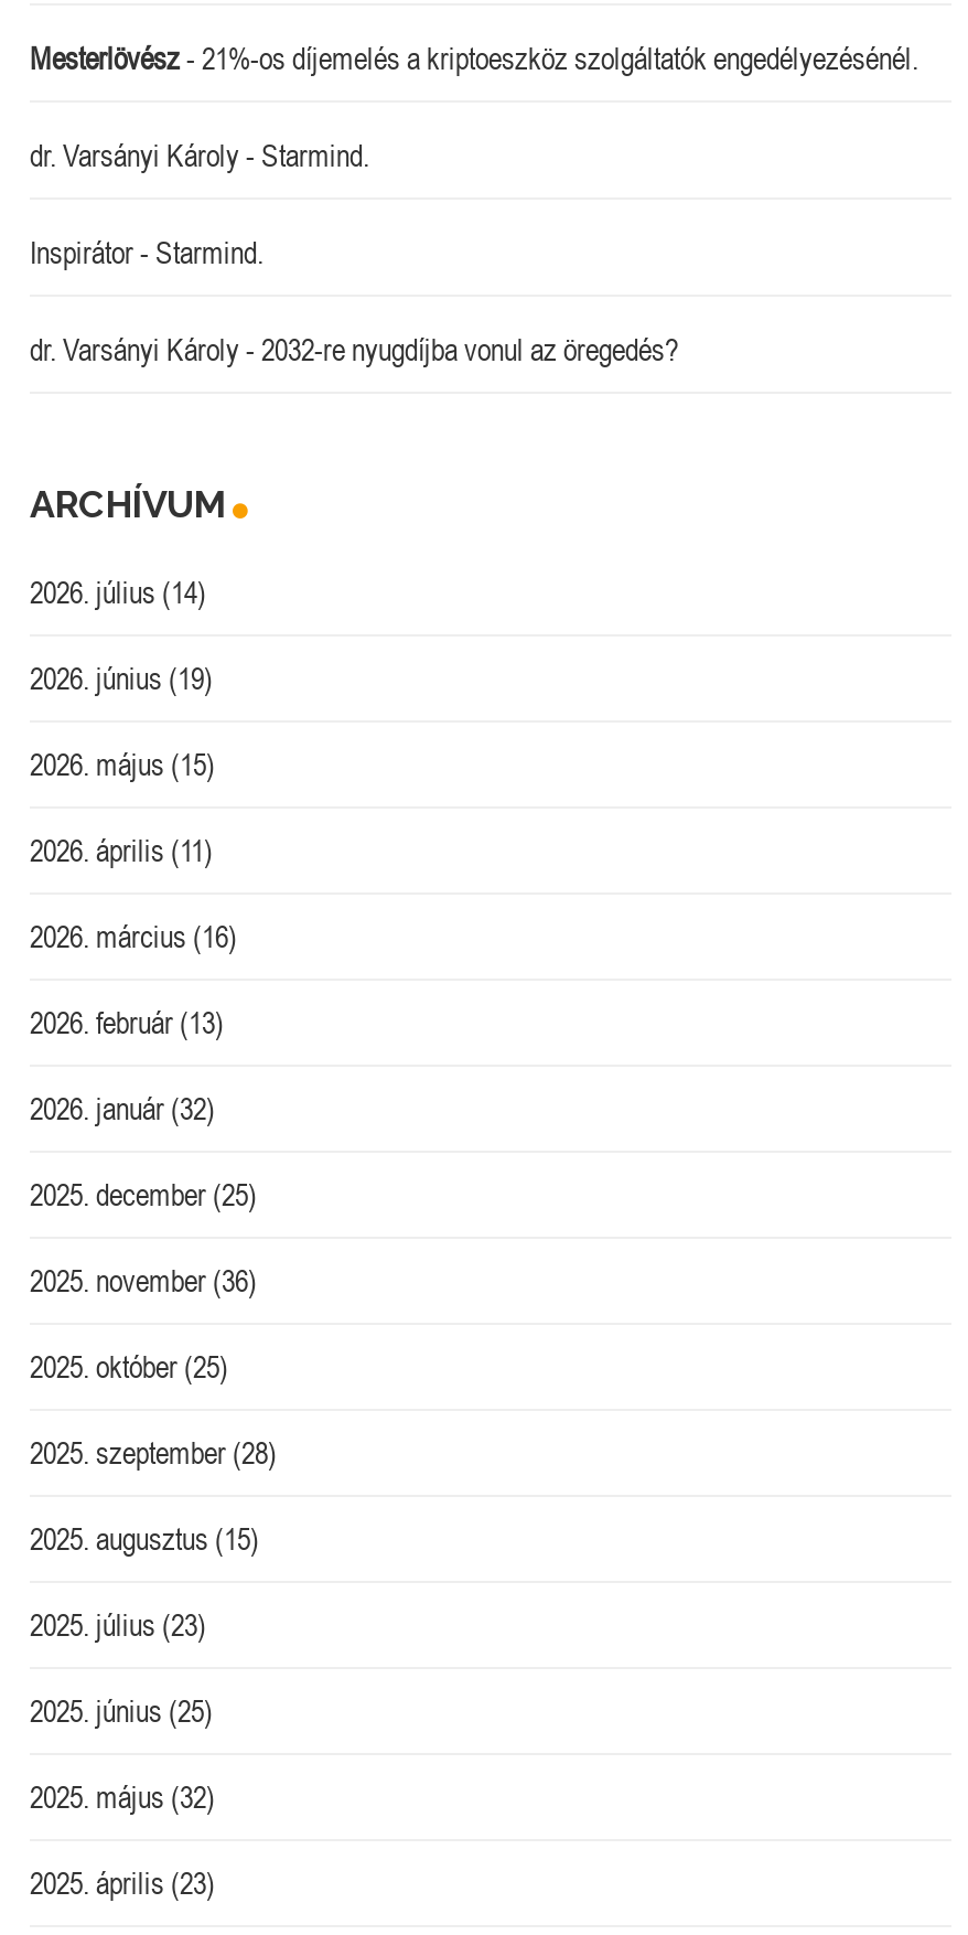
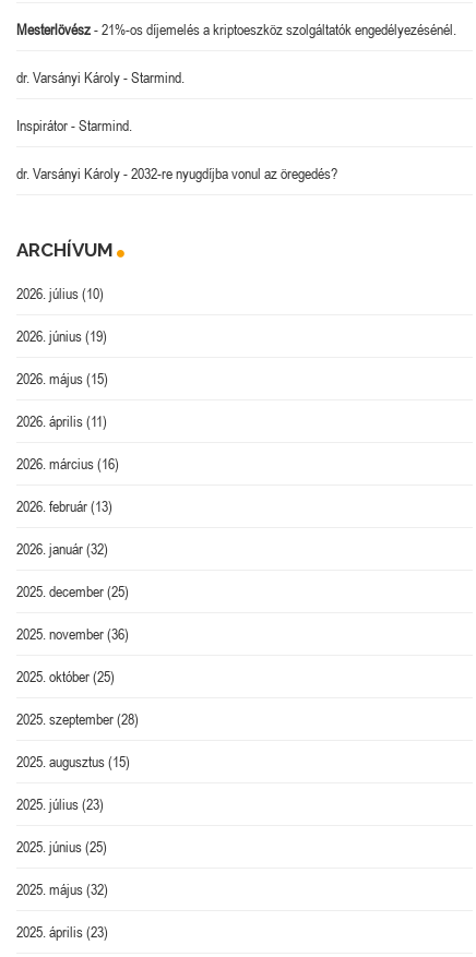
- 2026. július (14)
+ 2026. július (10)
